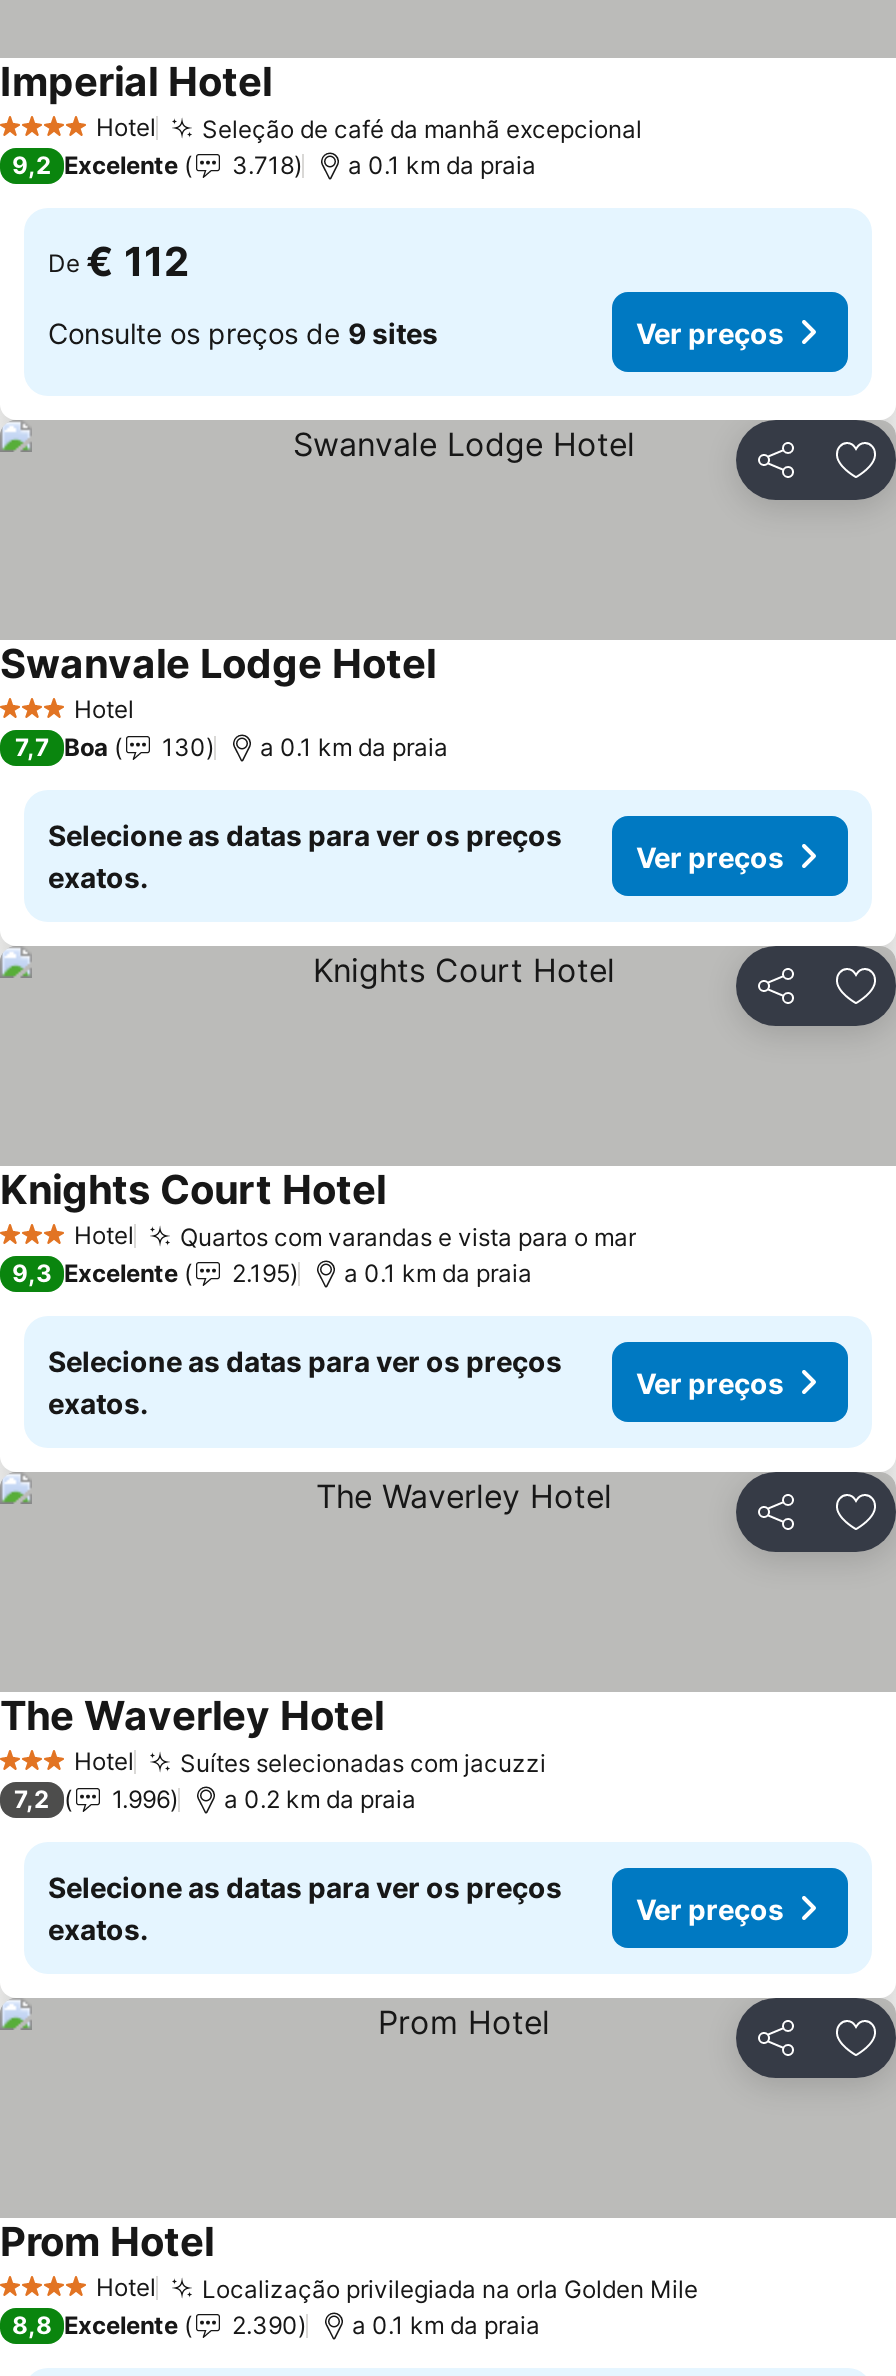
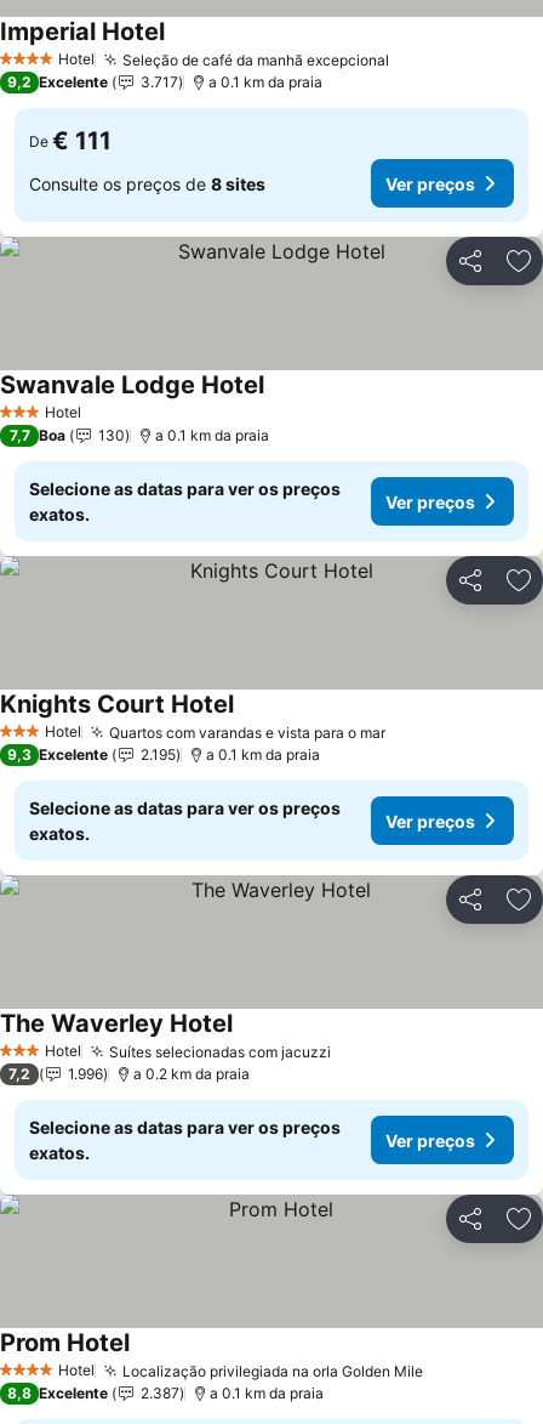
- 3.718
+ 3.717

- De € 112
+ De € 111

- Consulte os preços de 9 sites
+ Consulte os preços de 8 sites

- 2.390
+ 2.387
